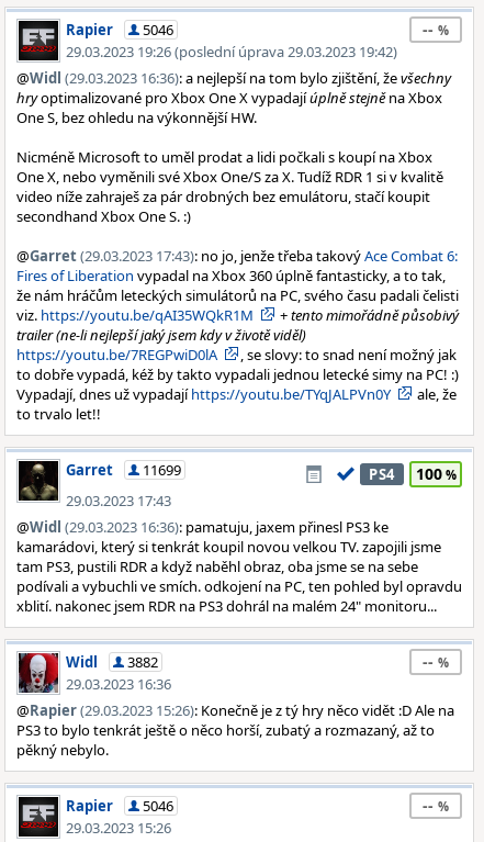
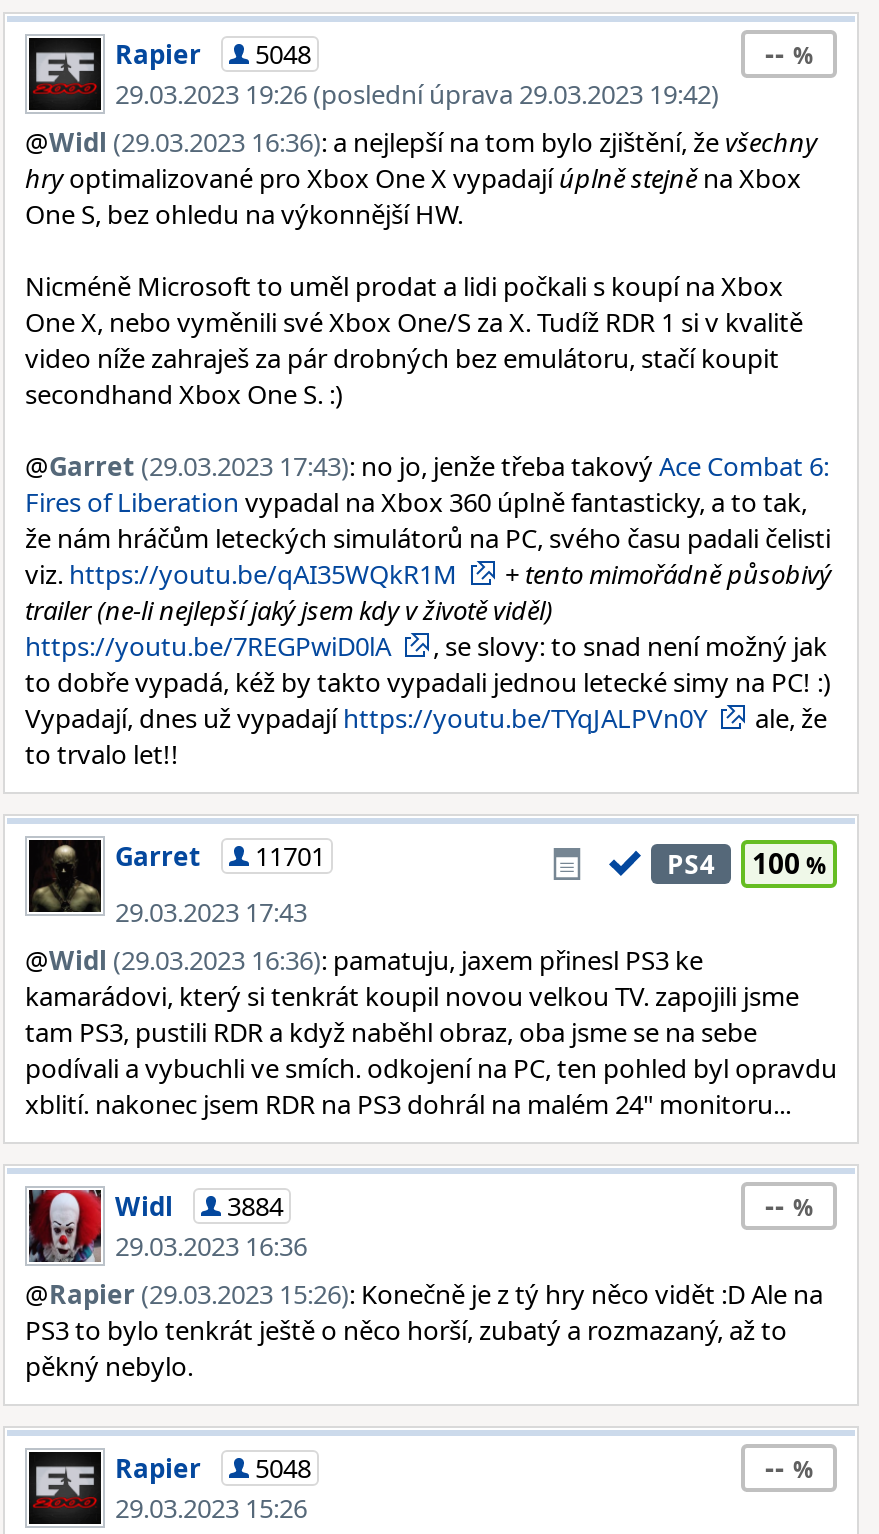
- Rapier 5046
+ Rapier 5048

- Garret 11699
+ Garret 11701

- Widl 3882
+ Widl 3884

- Rapier 5046
+ Rapier 5048
